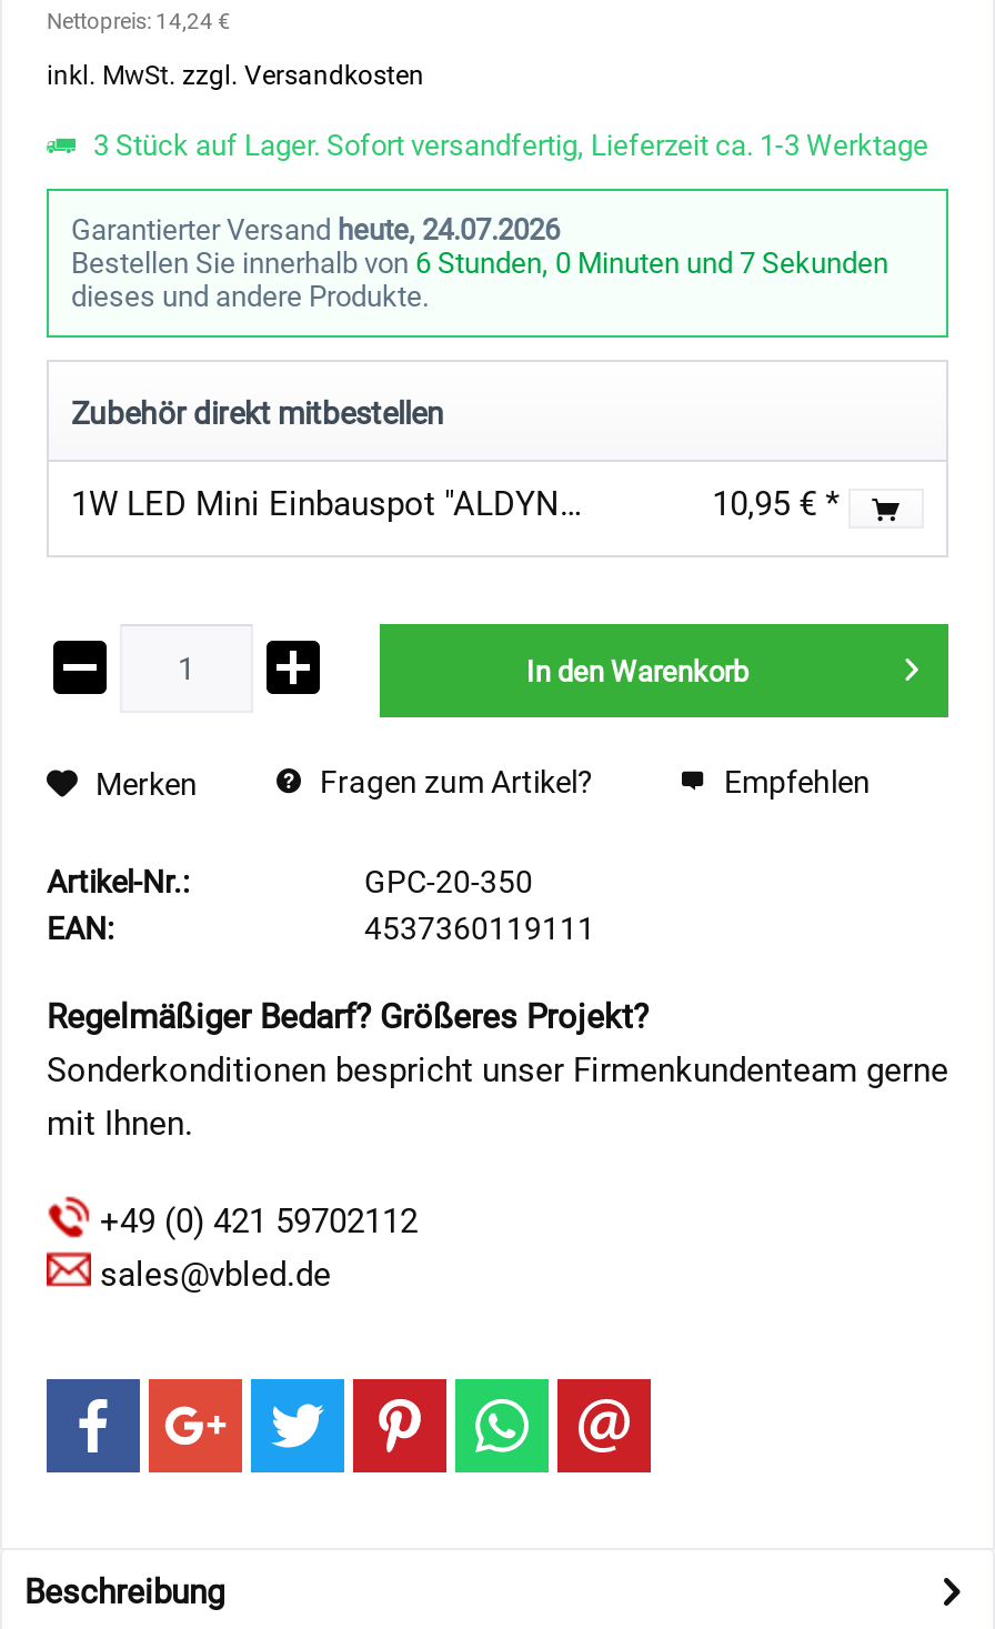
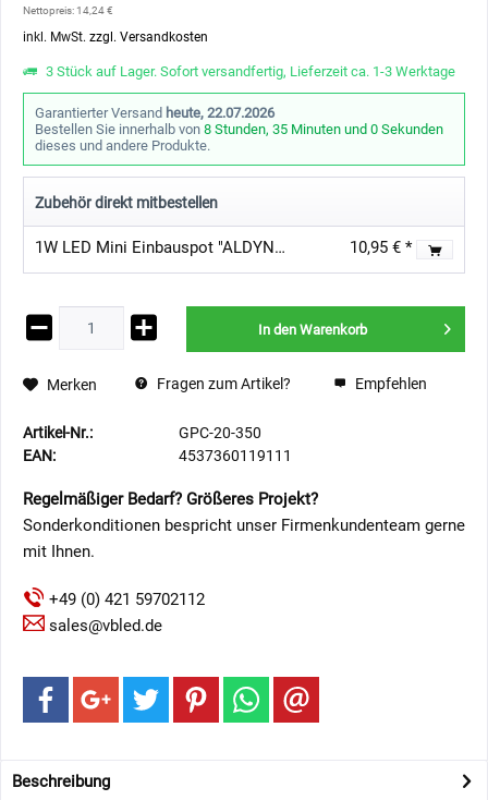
- Garantierter Versand heute, 24.07.2026
+ Garantierter Versand heute, 22.07.2026

- Bestellen Sie innerhalb von 6 Stunden, 0 Minuten und 7 Sekunden
+ Bestellen Sie innerhalb von 8 Stunden, 35 Minuten und 0 Sekunden
